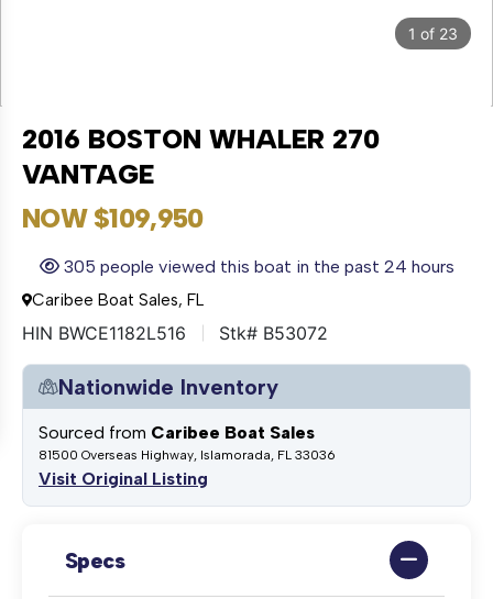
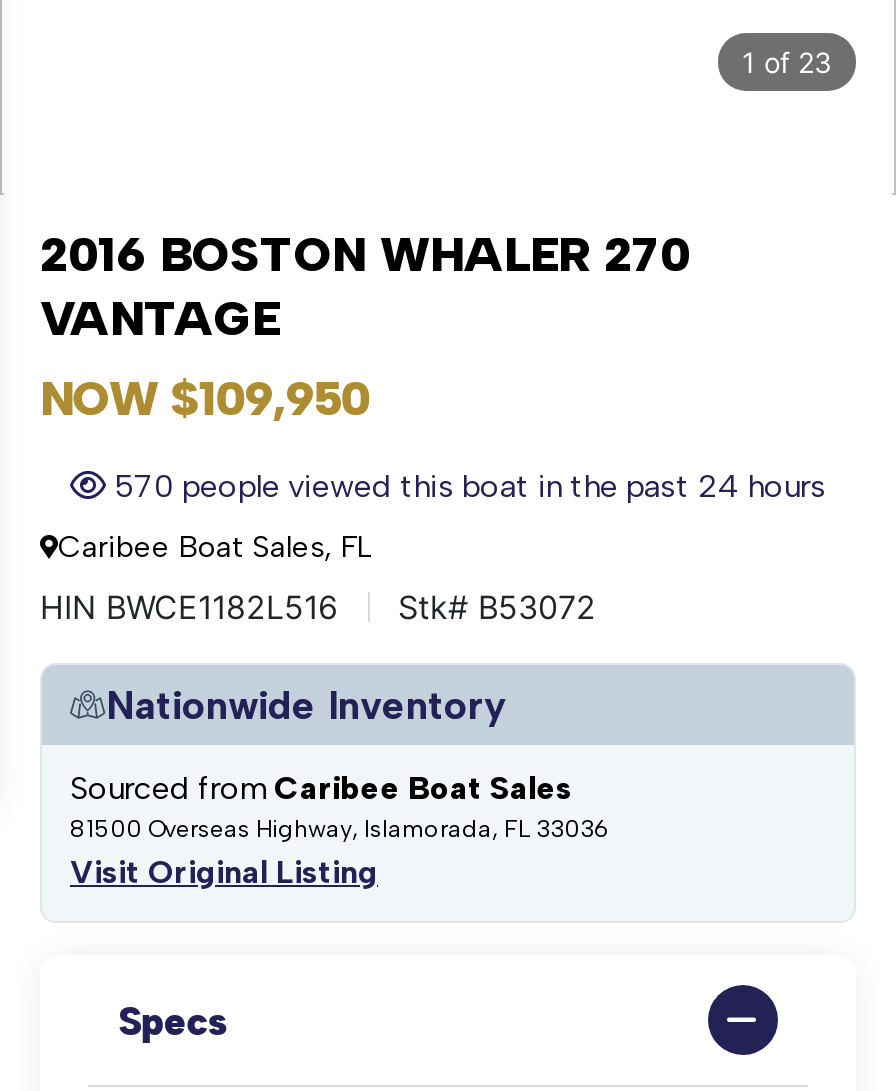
- 305 people viewed this boat in the past 24 hours
+ 570 people viewed this boat in the past 24 hours
